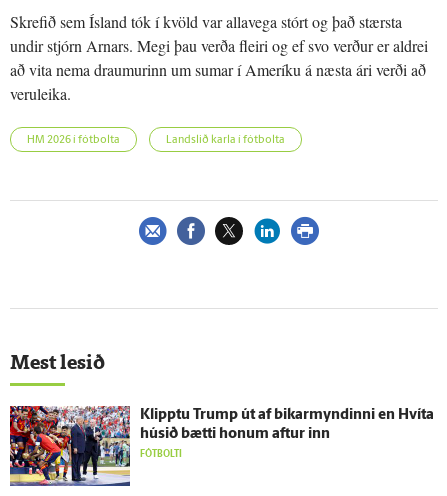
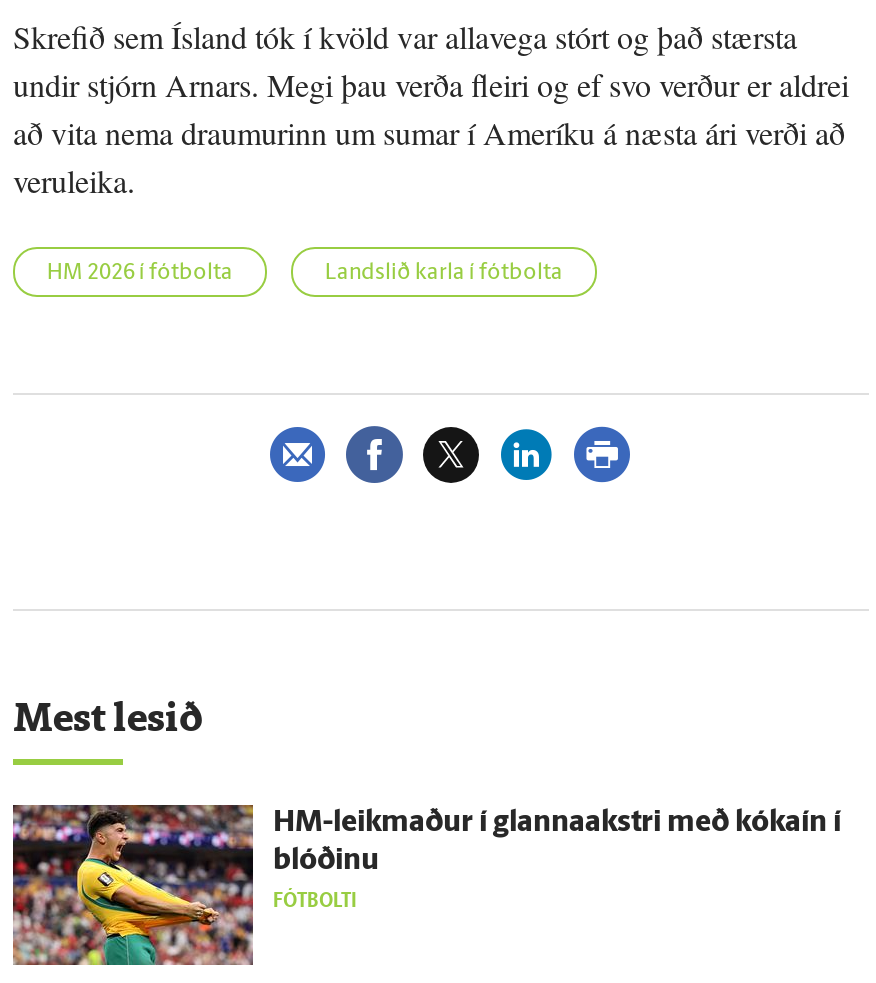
- [image]
- Klipptu Trump út af bikarmyndinni en Hvíta
- húsið bætti honum aftur inn
+ [image]
+ HM-leikmaður í glannaakstri með kókaín í
+ blóðinu
